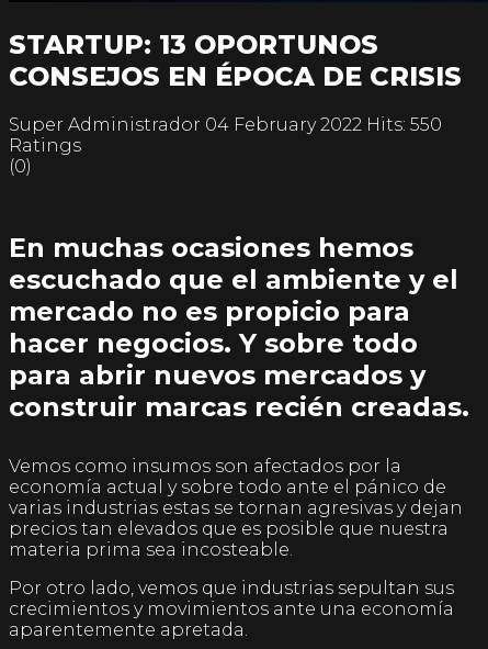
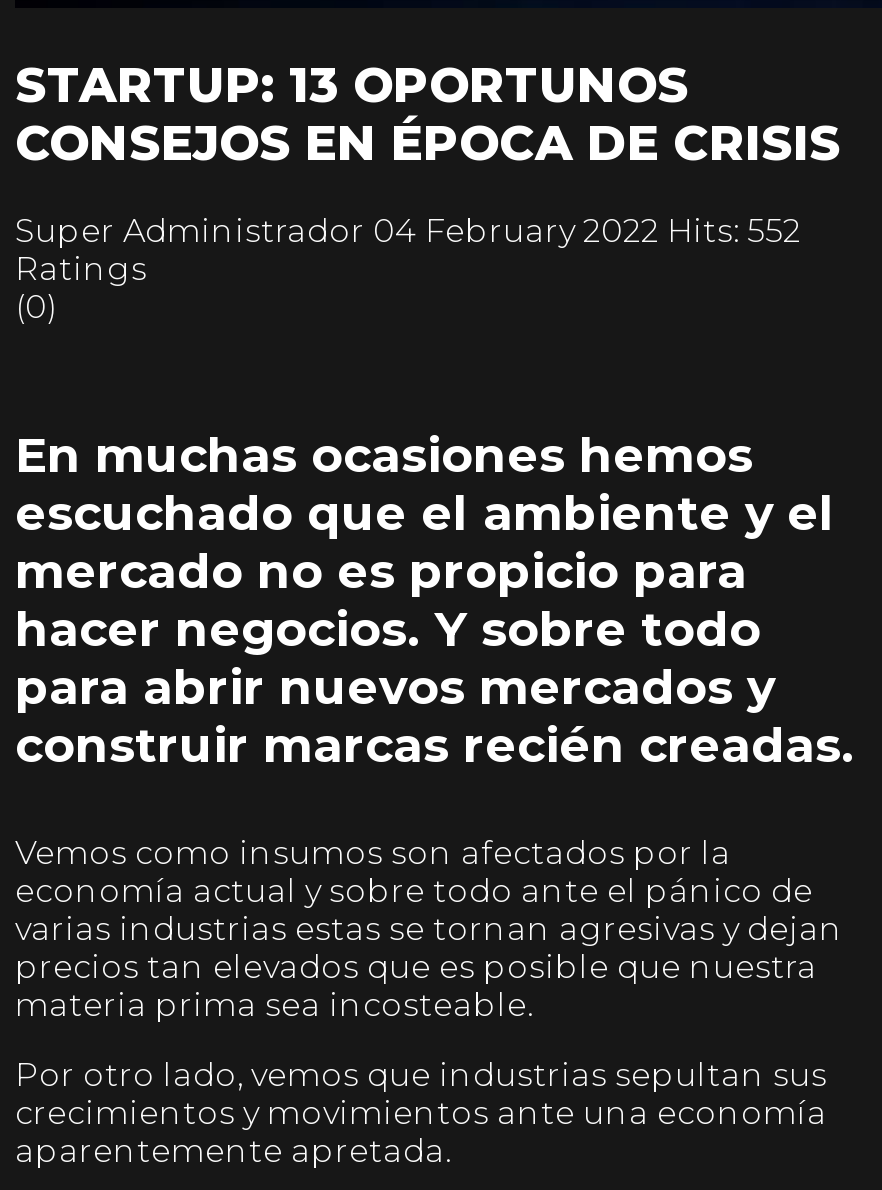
- Super Administrador 04 February 2022 Hits: 550
+ Super Administrador 04 February 2022 Hits: 552
